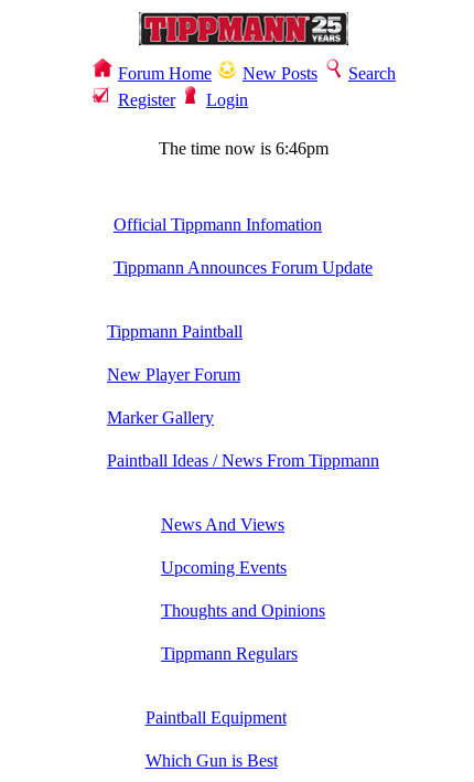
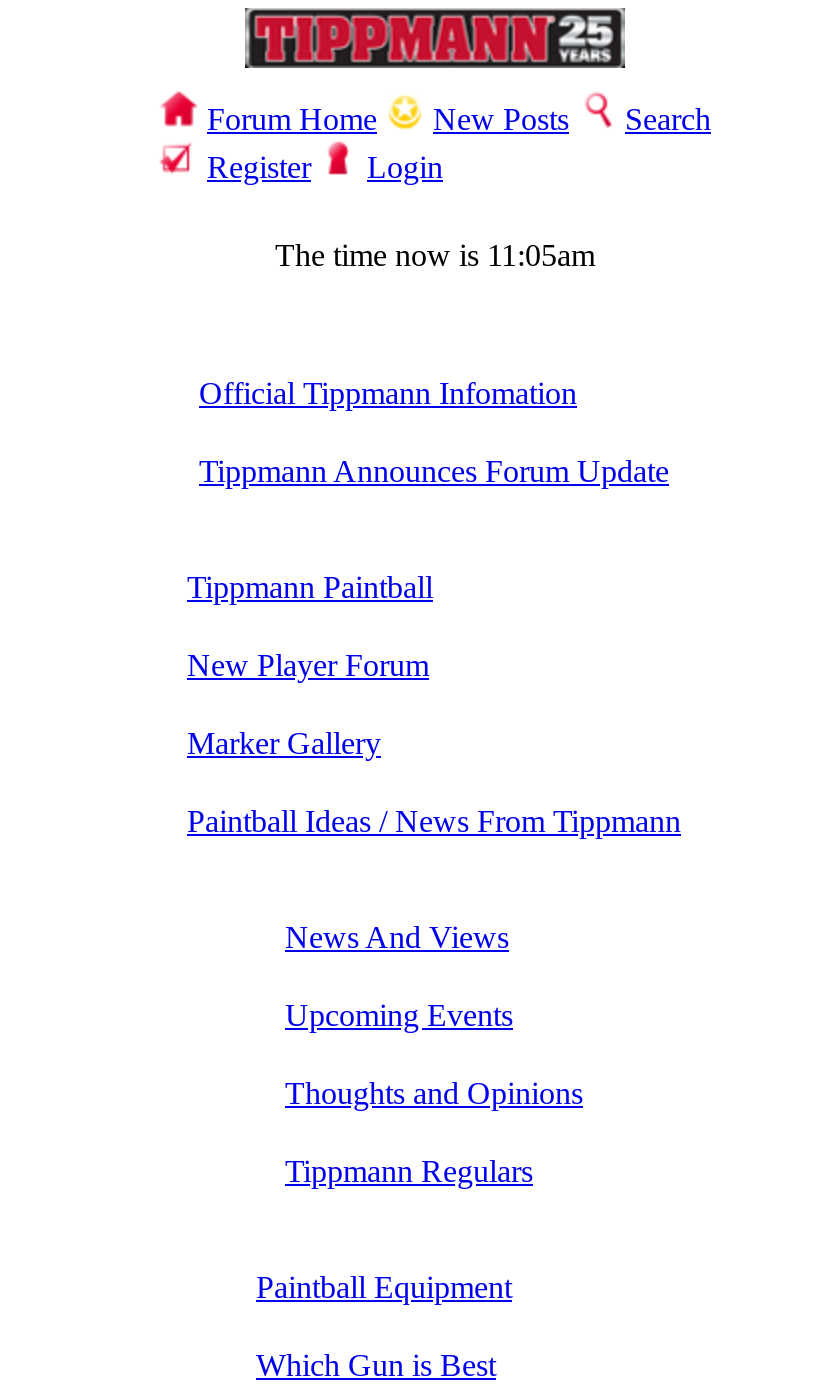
- The time now is 6:46pm
+ The time now is 11:05am
